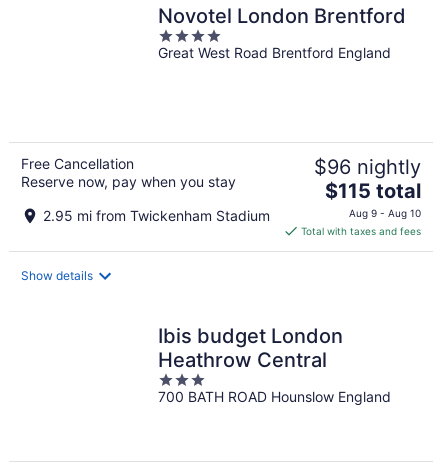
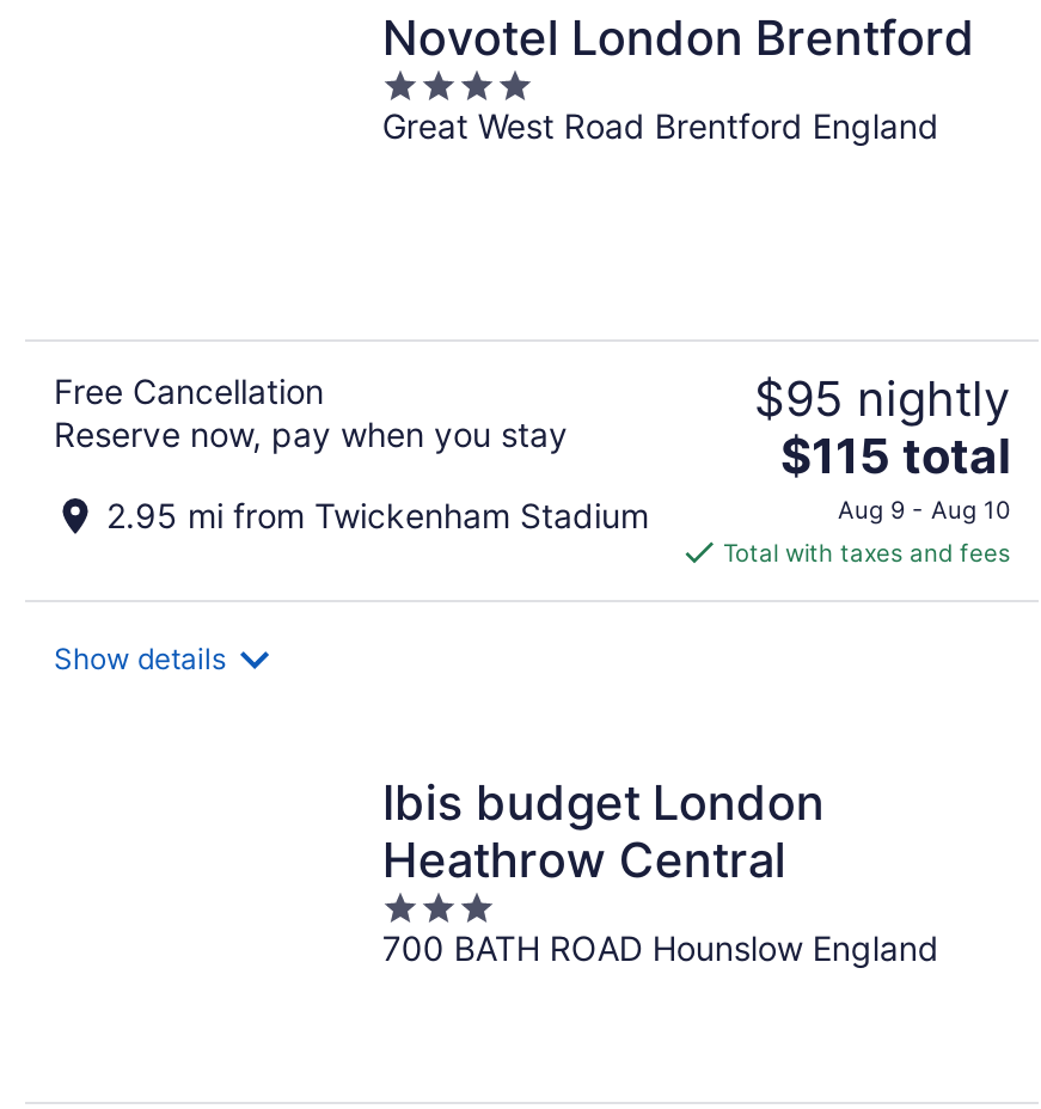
- $96 nightly
+ $95 nightly
